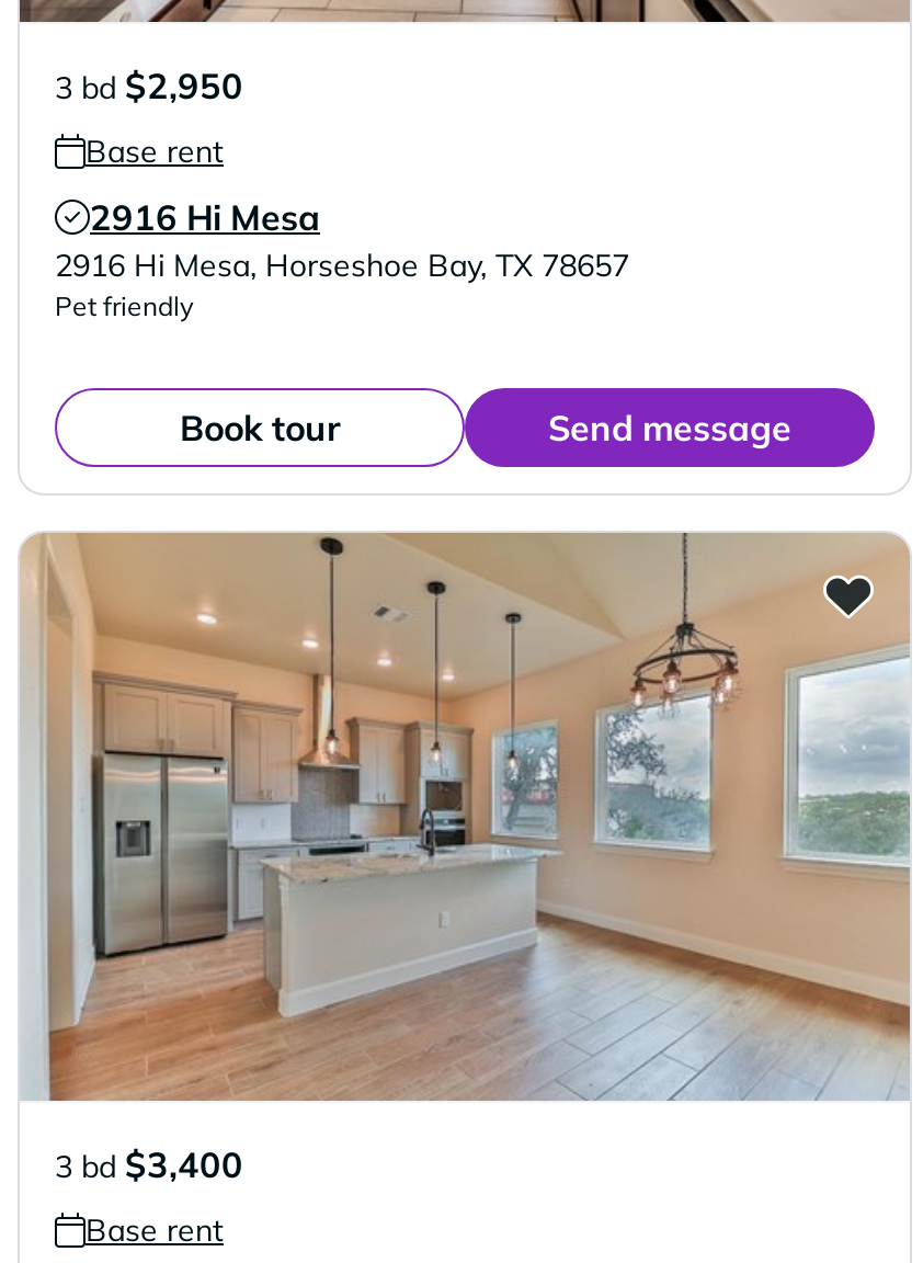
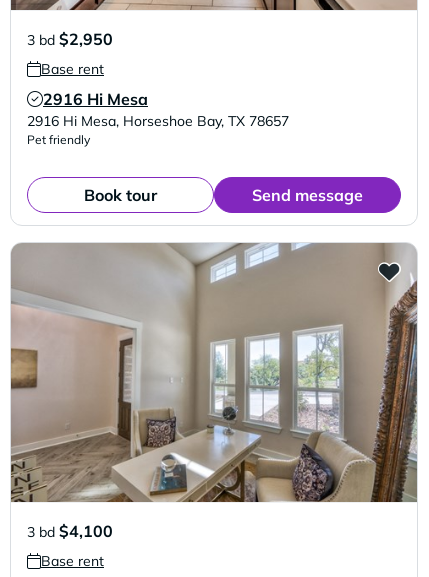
- [image]
- 3 bd $3,400
+ [image]
+ 3 bd $4,100
